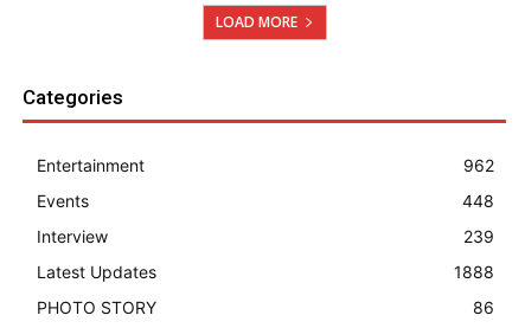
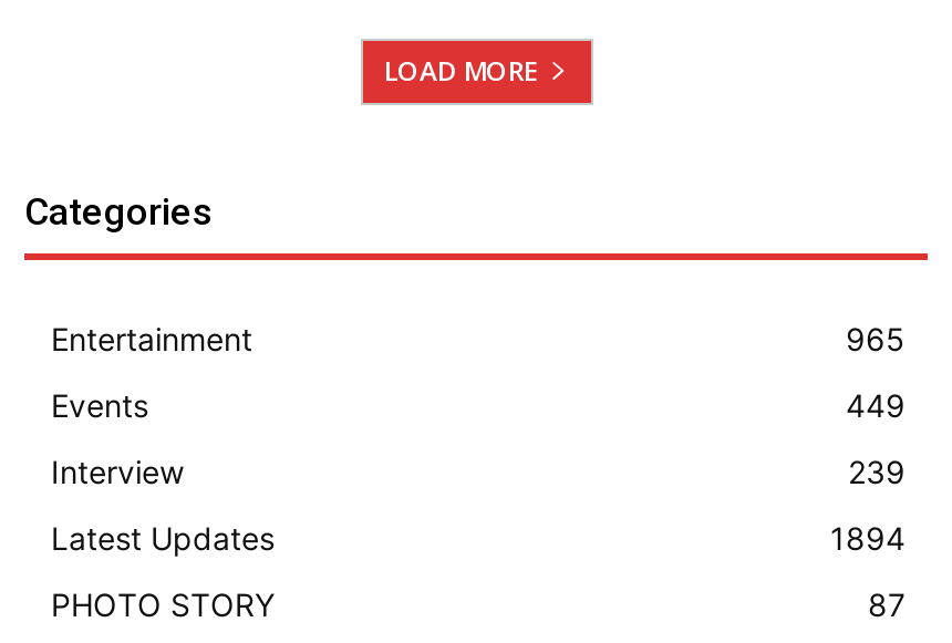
- 962
+ 965

- 448
+ 449

- 1888
+ 1894

- 86
+ 87
